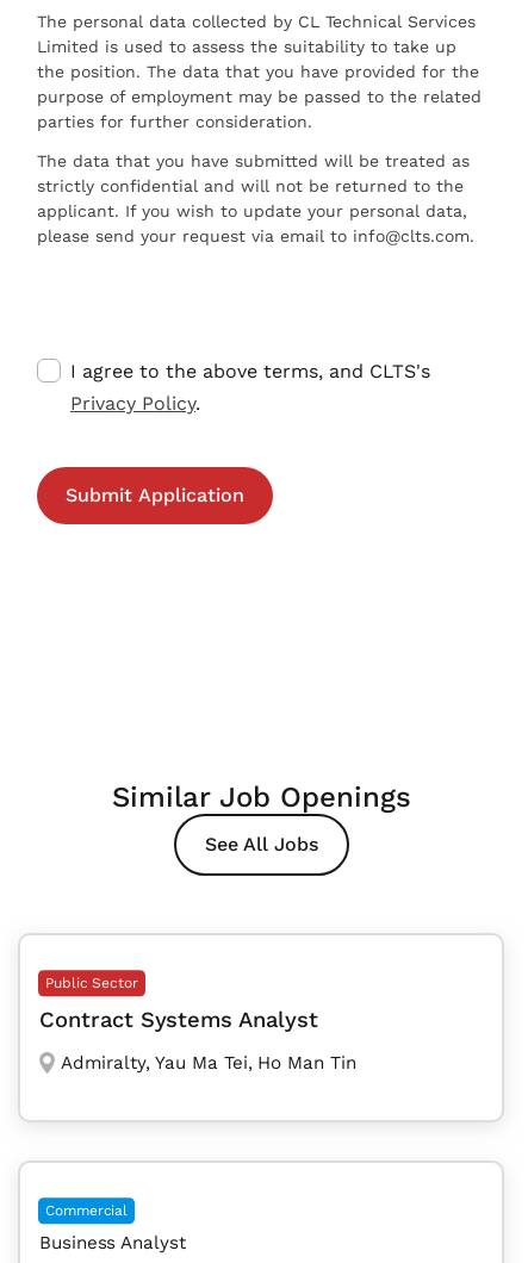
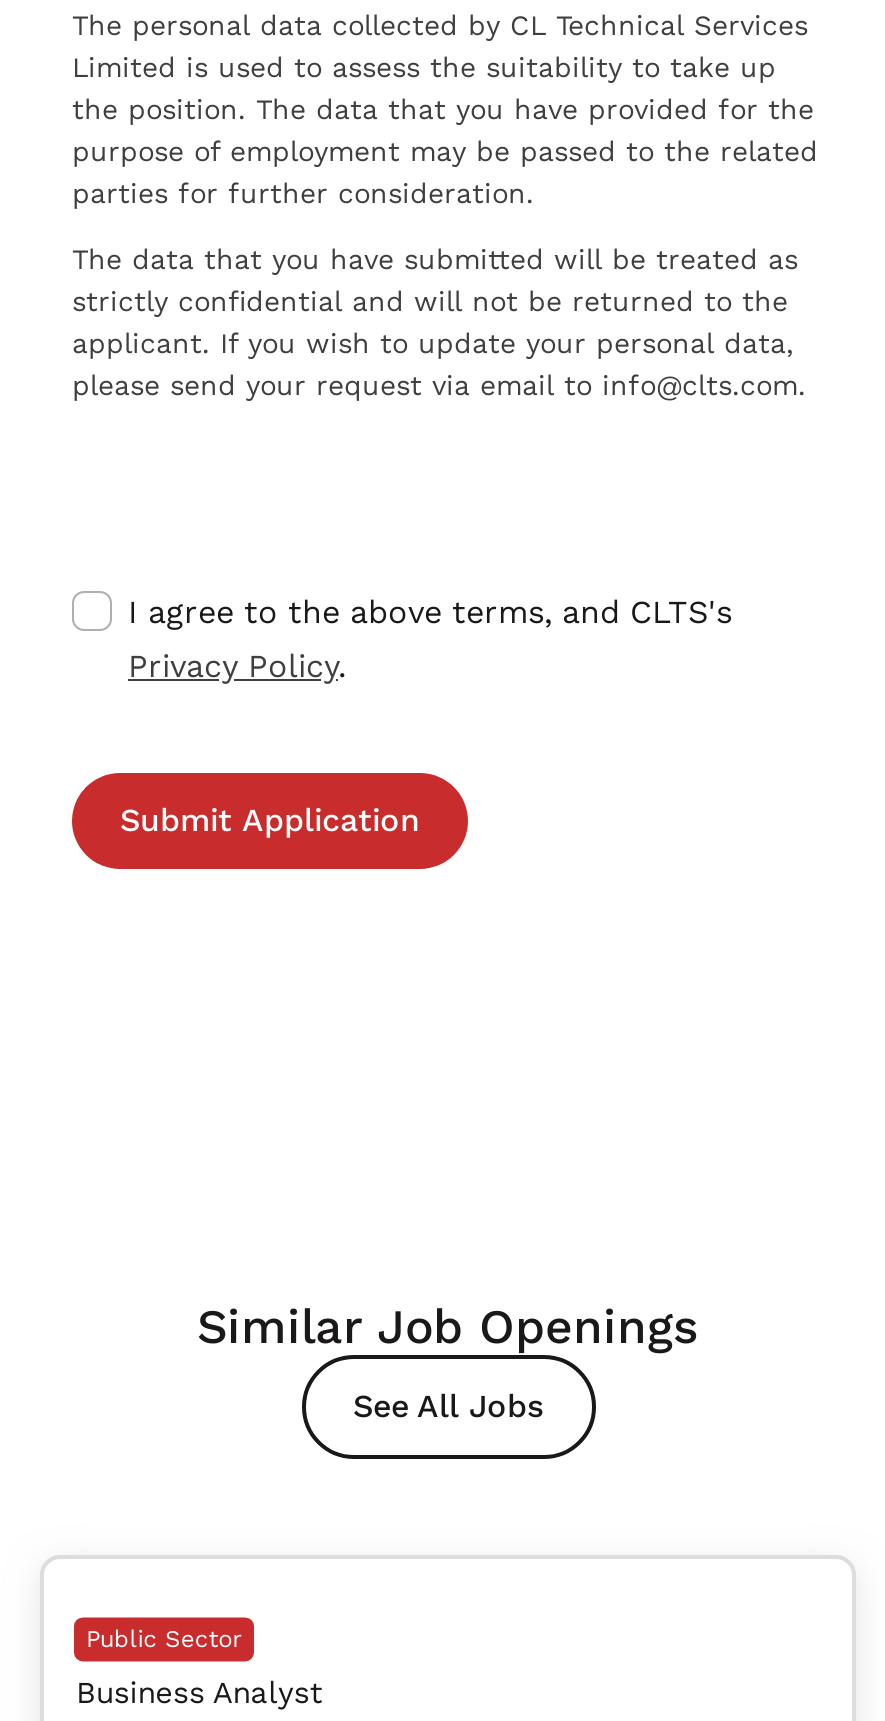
- Contract Systems Analyst
- Admiralty, Yau Ma Tei, Ho Man Tin

- Commercial
